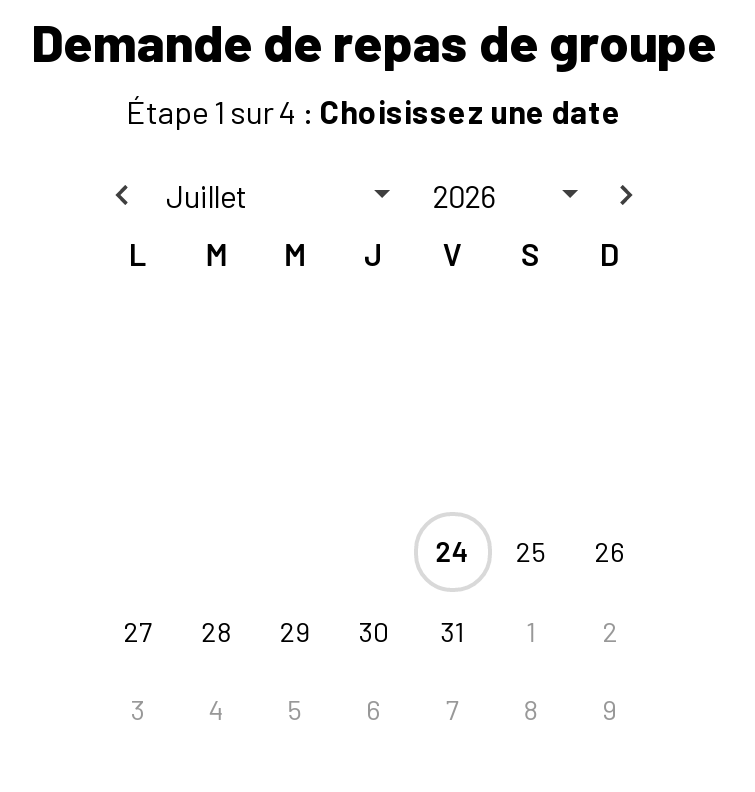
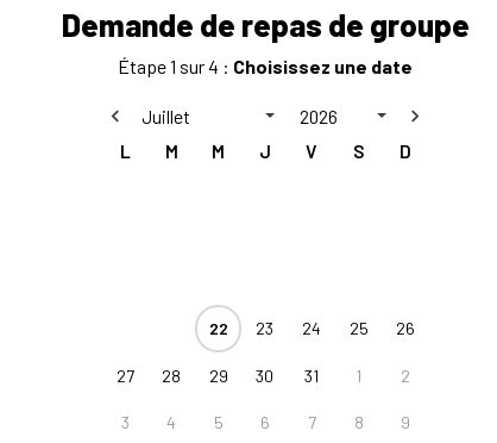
+ 22
+ 23
